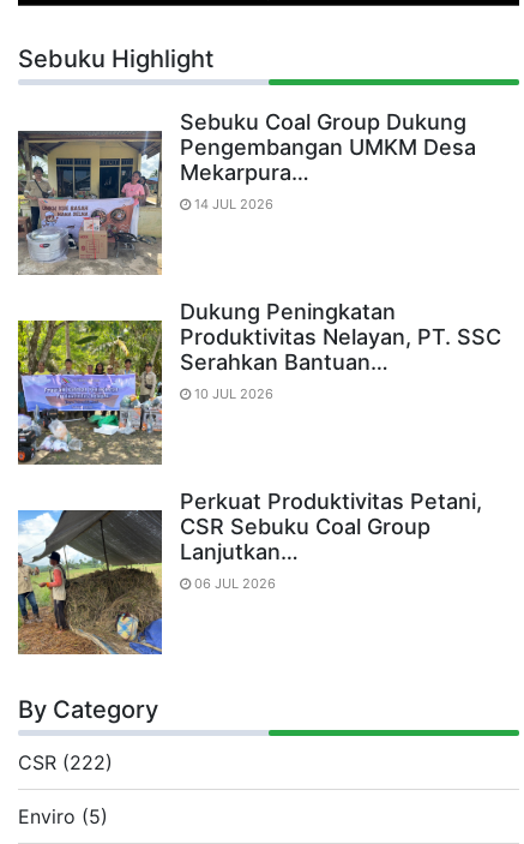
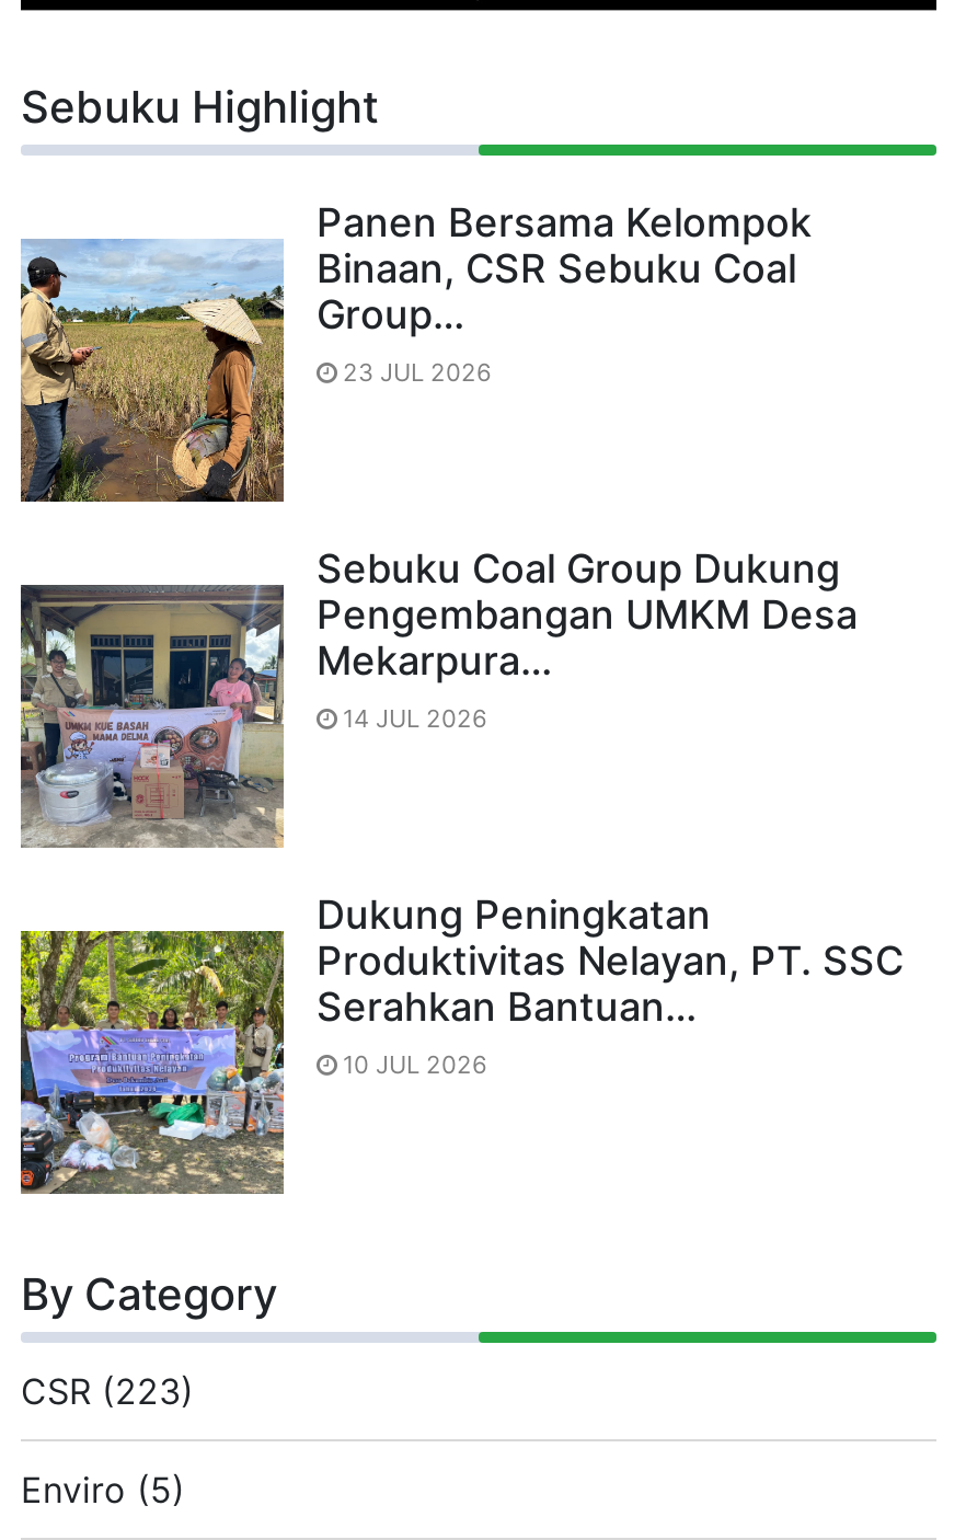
+ [image]
+ Panen Bersama Kelompok
+ Binaan, CSR Sebuku Coal
+ Group…
+ 23 JUL 2026

moved down: [image] | Sebuku Coal Group Dukung | Pengembangan UMKM Desa | ... | Serahkan Bantuan… | 10 JUL 2026

- [image]
- Perkuat Produktivitas Petani,
- CSR Sebuku Coal Group
- Lanjutkan…
- 06 JUL 2026

- CSR (222)
+ CSR (223)
